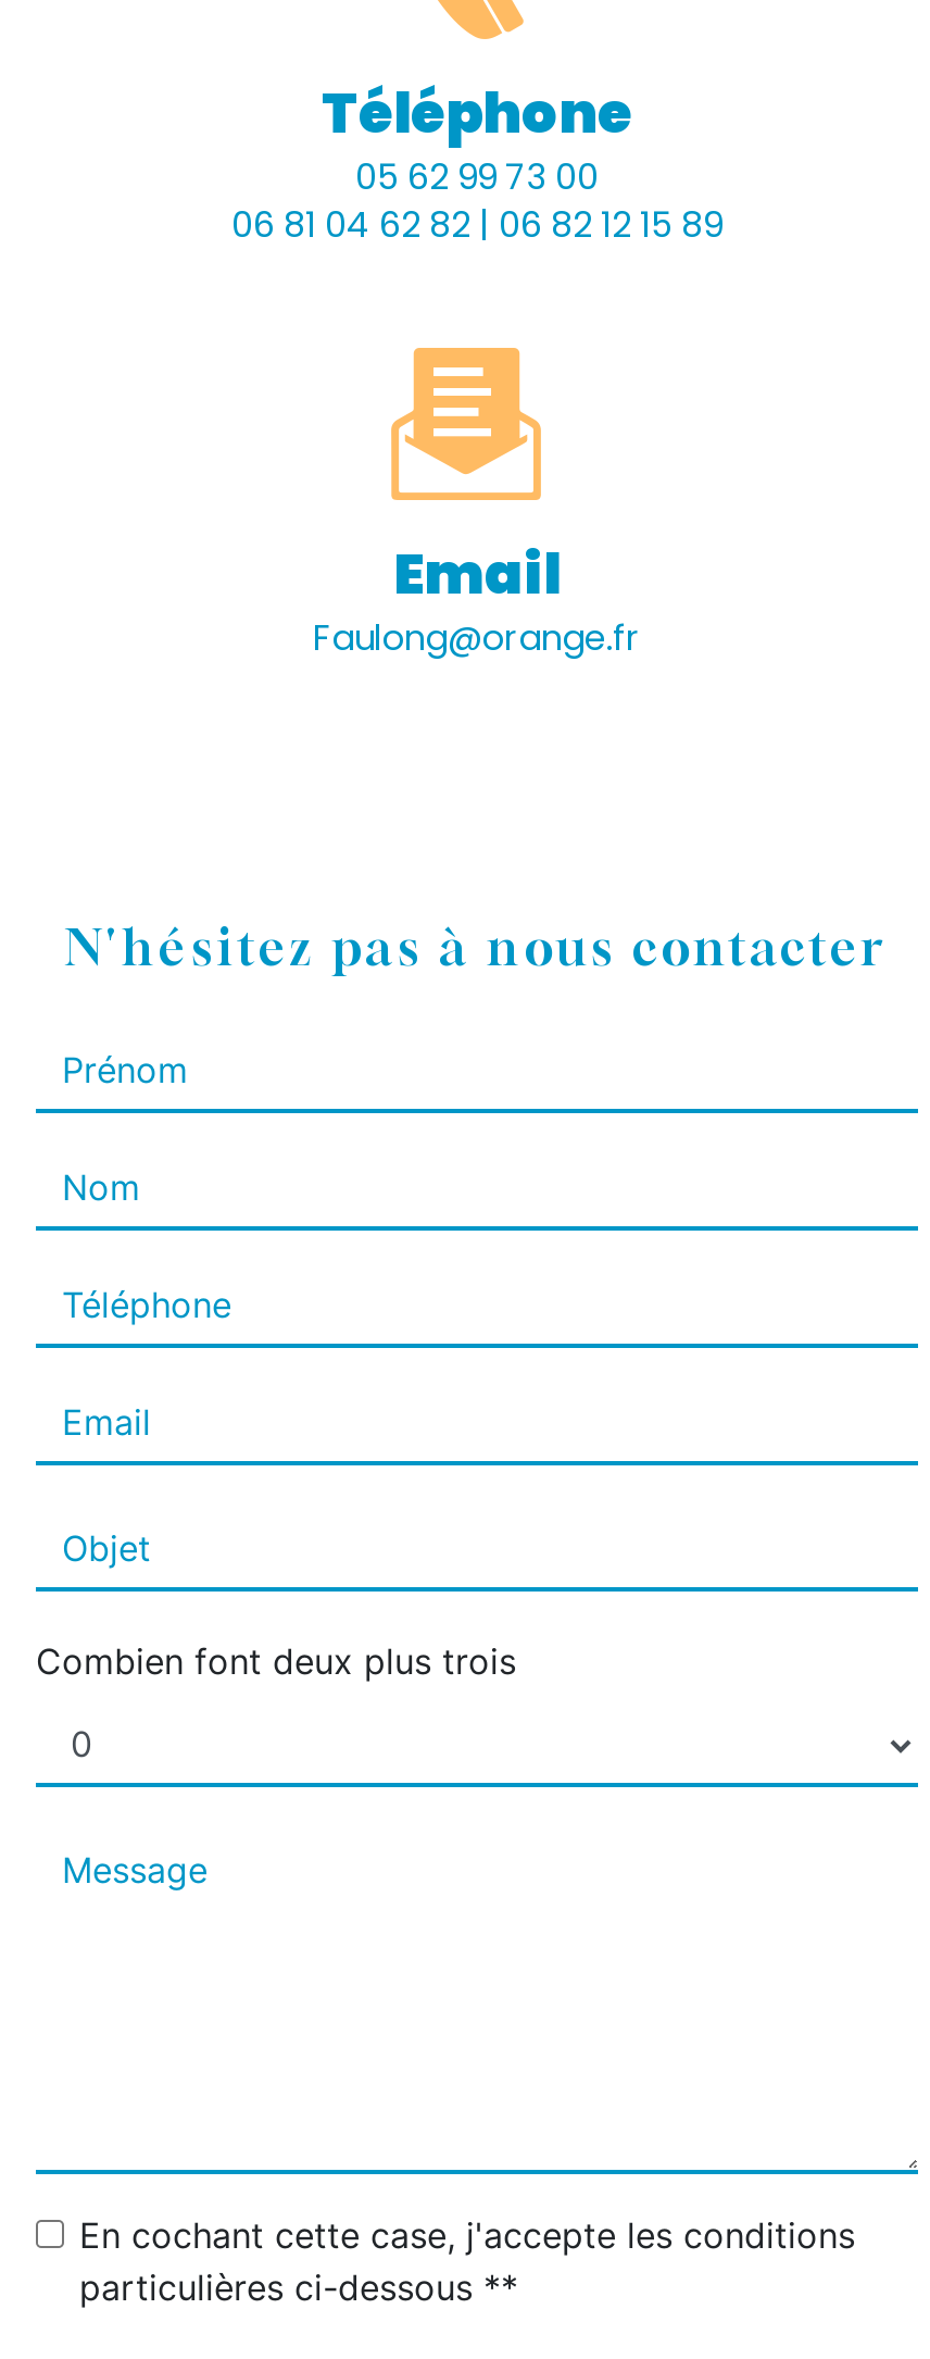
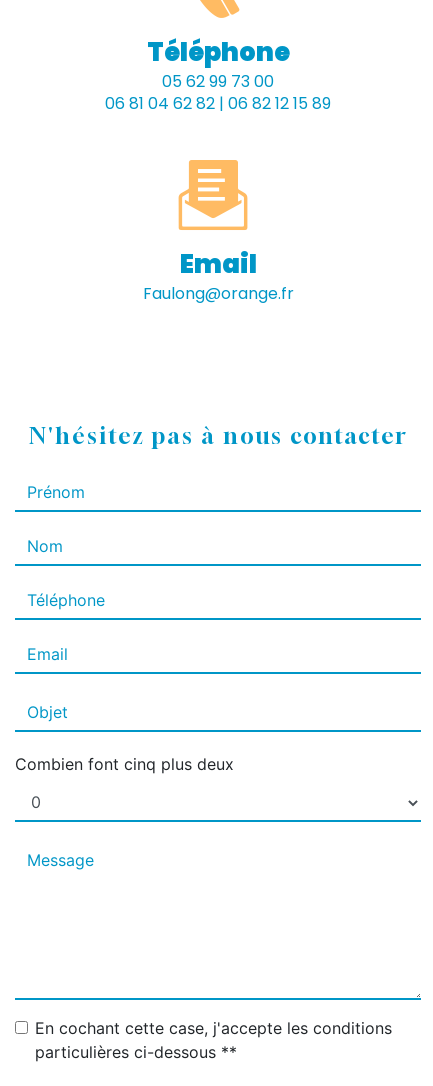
- Combien font deux plus trois
+ Combien font cinq plus deux
